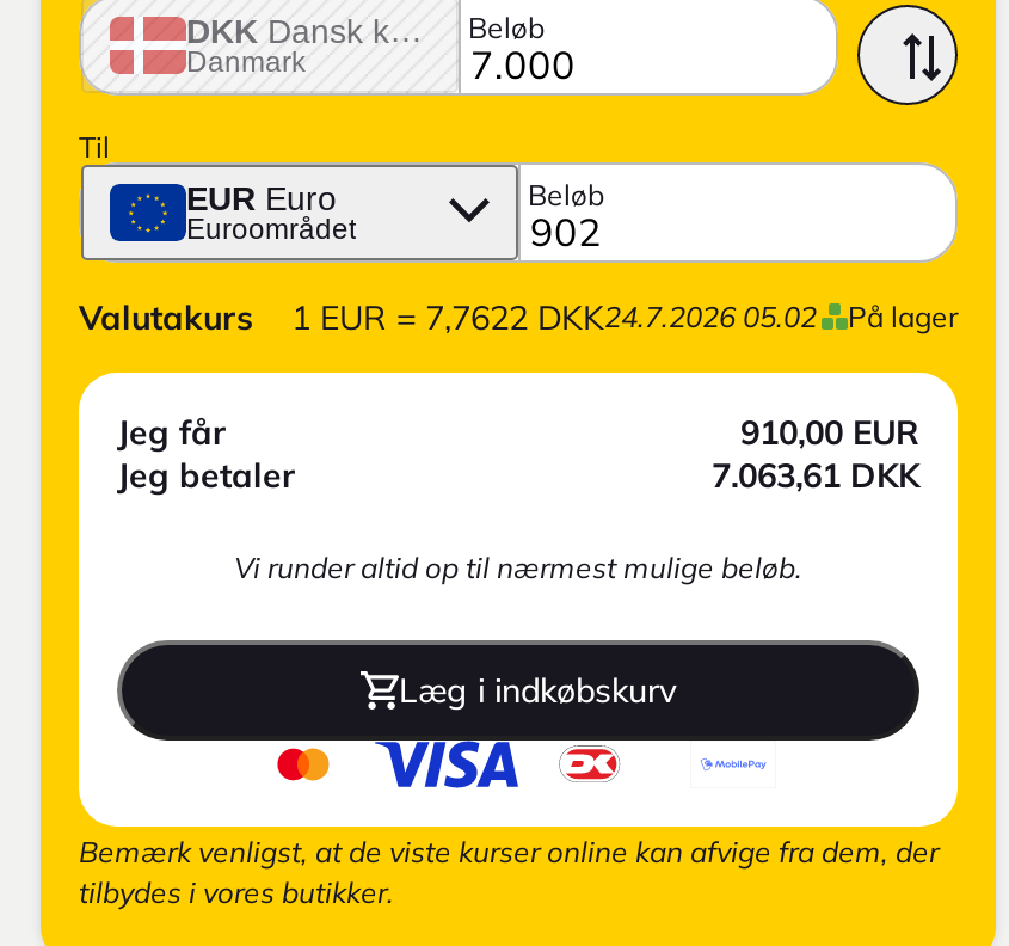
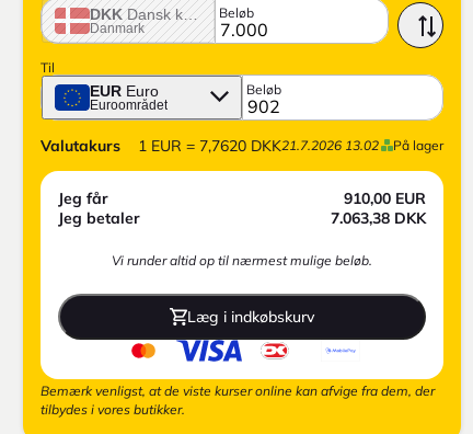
- Valutakurs 1 EUR = 7,7622 DKK24.7.2026 05.02 På lager
+ Valutakurs 1 EUR = 7,7620 DKK21.7.2026 13.02 På lager

- 7.063,61 DKK
+ 7.063,38 DKK
